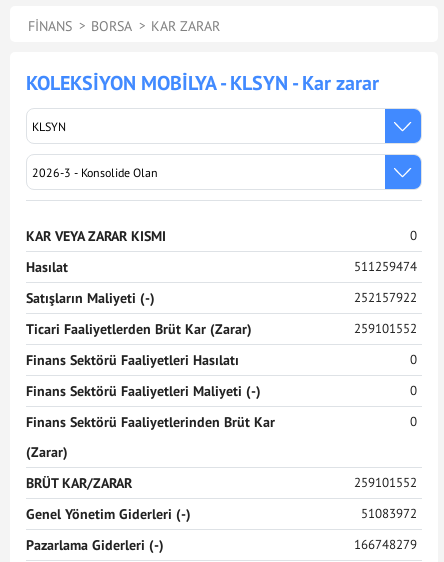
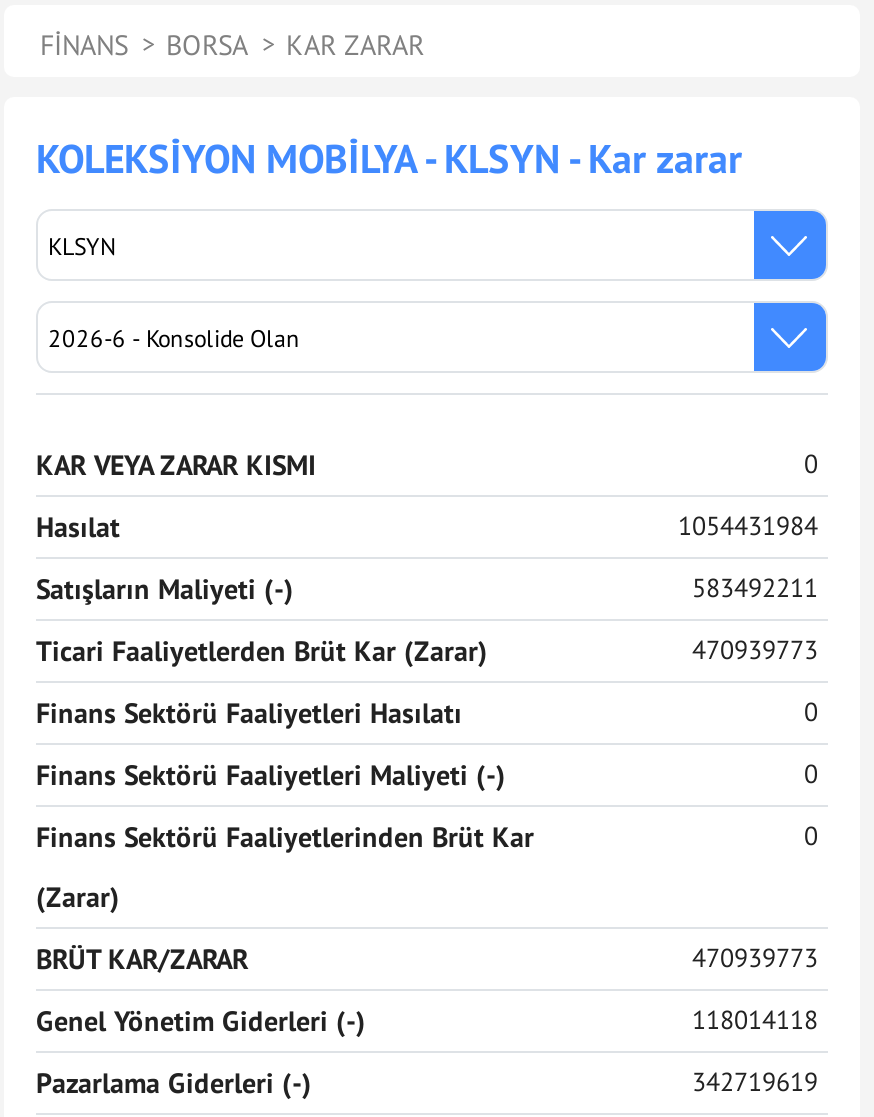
- 511259474
+ 1054431984

- 252157922
+ 583492211

- 259101552
+ 470939773

- 259101552
+ 470939773

- 51083972
+ 118014118

- 166748279
+ 342719619
